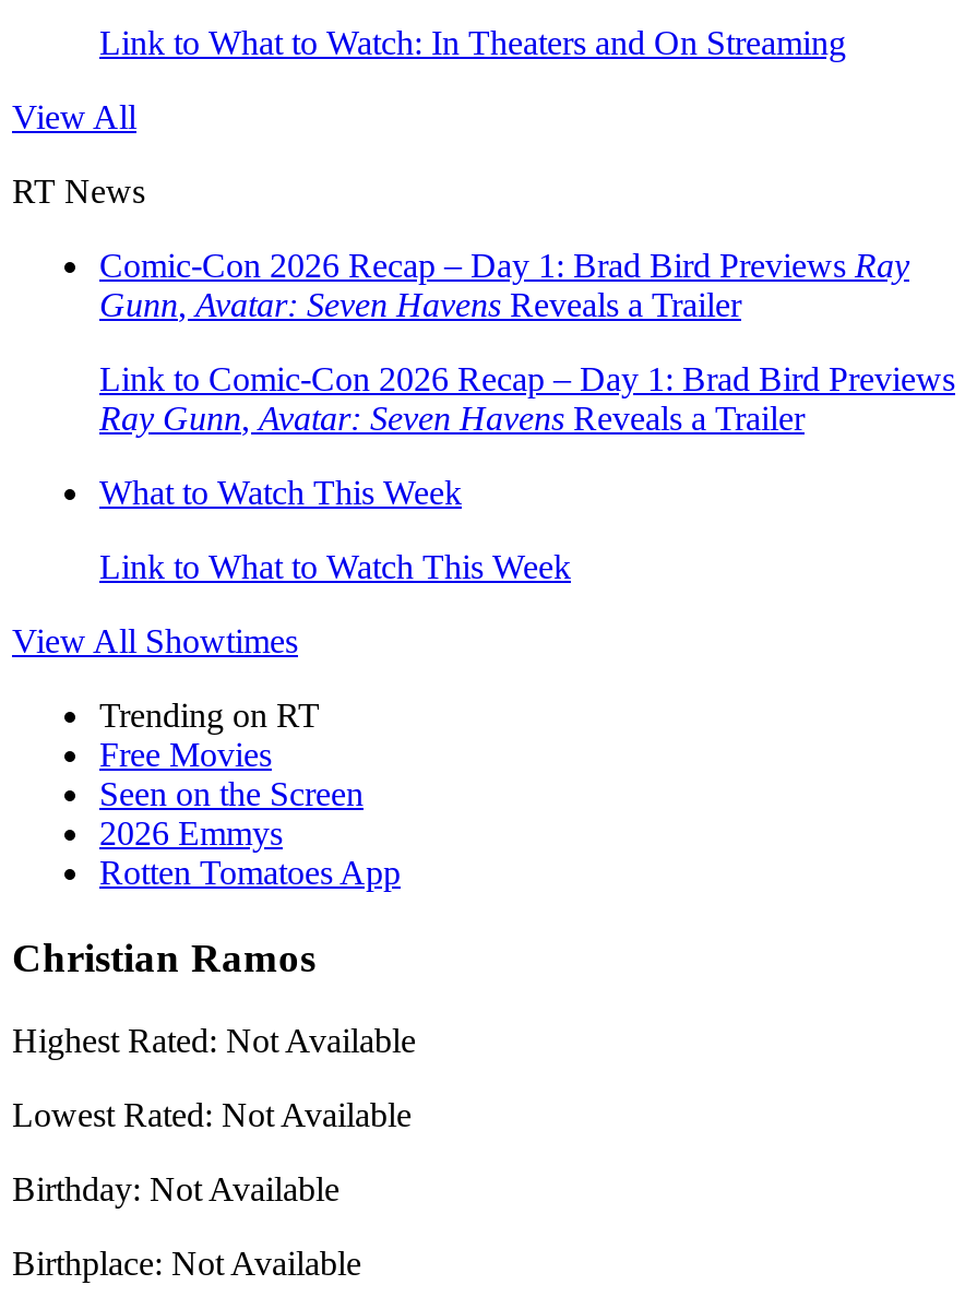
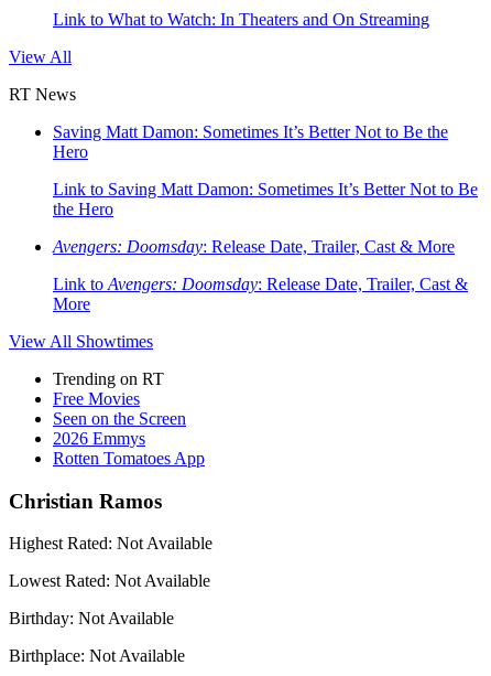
- Comic-Con 2026 Recap – Day 1: Brad Bird Previews Ray
- Gunn, Avatar: Seven Havens Reveals a Trailer
+ Saving Matt Damon: Sometimes It’s Better Not to Be the
+ Hero

- Link to Comic-Con 2026 Recap – Day 1: Brad Bird Previews
- Ray Gunn, Avatar: Seven Havens Reveals a Trailer
+ Link to Saving Matt Damon: Sometimes It’s Better Not to Be
+ the Hero

- What to Watch This Week
+ Avengers: Doomsday: Release Date, Trailer, Cast & More

- Link to What to Watch This Week
+ Link to Avengers: Doomsday: Release Date, Trailer, Cast &
+ More
